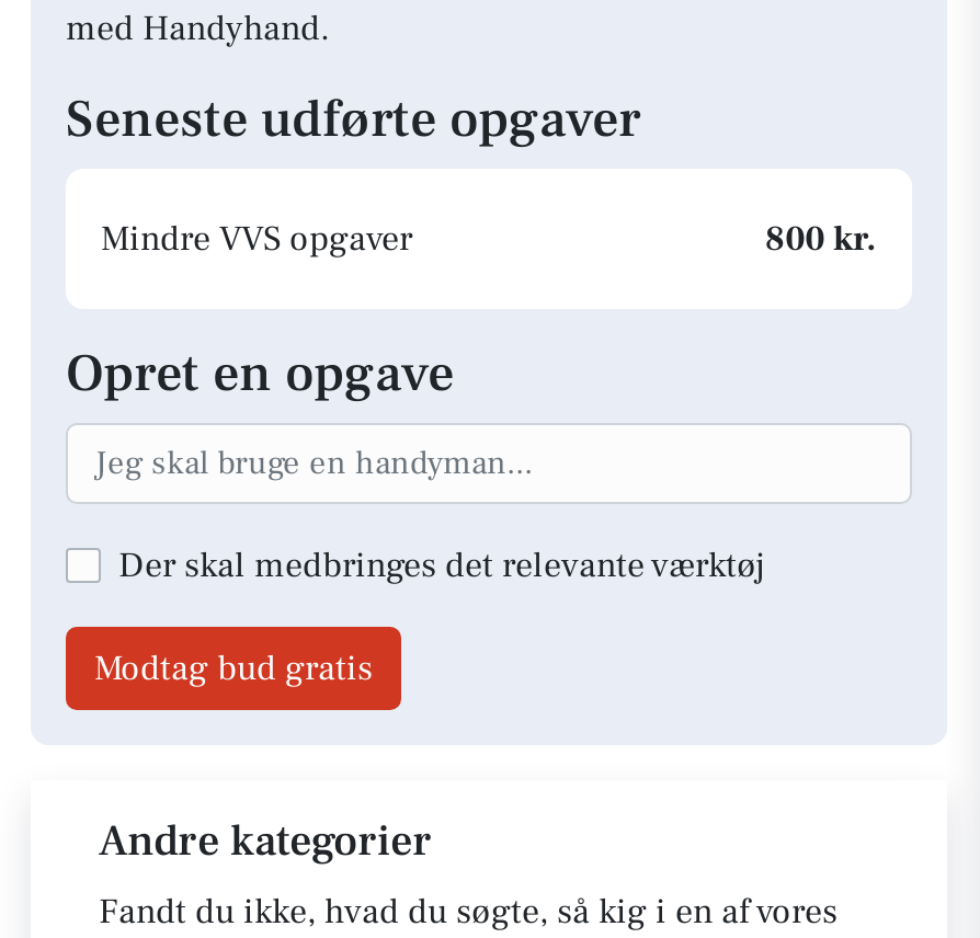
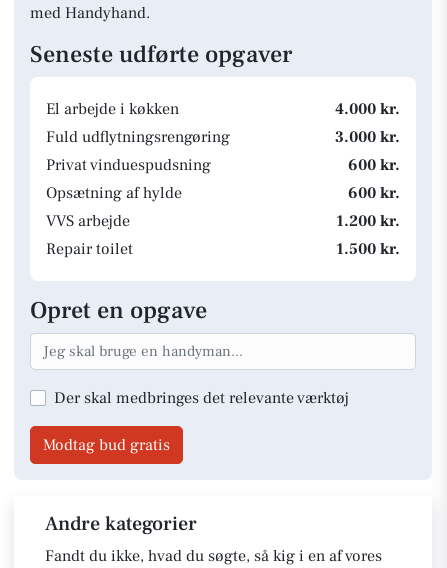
- Mindre VVS opgaver
- 800 kr.
+ El arbejde i køkken
+ 4.000 kr.
+ Fuld udflytningsrengøring
+ 3.000 kr.
+ Privat vinduespudsning
+ 600 kr.
+ Opsætning af hylde
+ 600 kr.
+ VVS arbejde
+ 1.200 kr.
+ Repair toilet
+ 1.500 kr.
